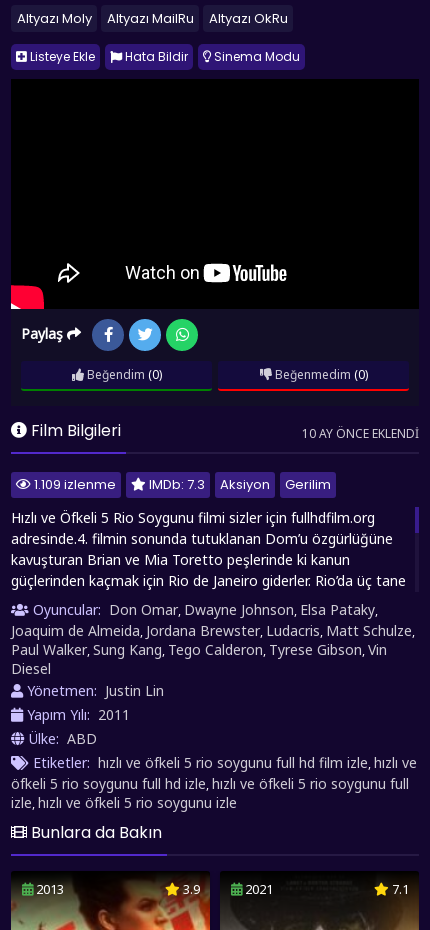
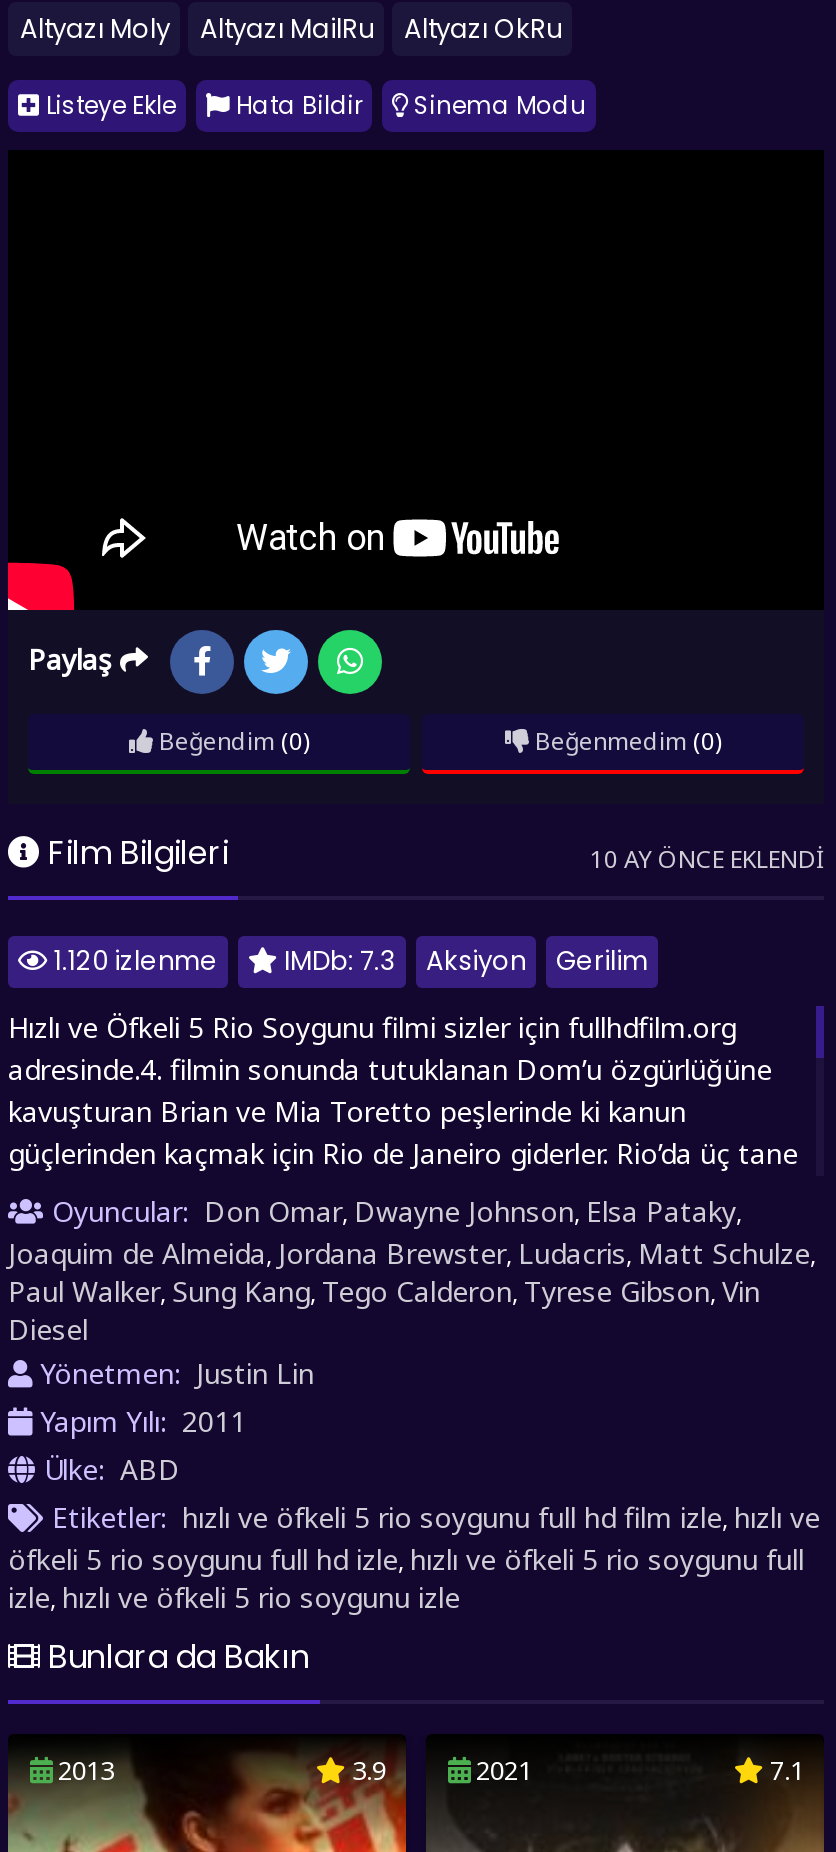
- 1.109 izlenme IMDb: 7.3 Aksiyon Gerilim
+ 1.120 izlenme IMDb: 7.3 Aksiyon Gerilim
